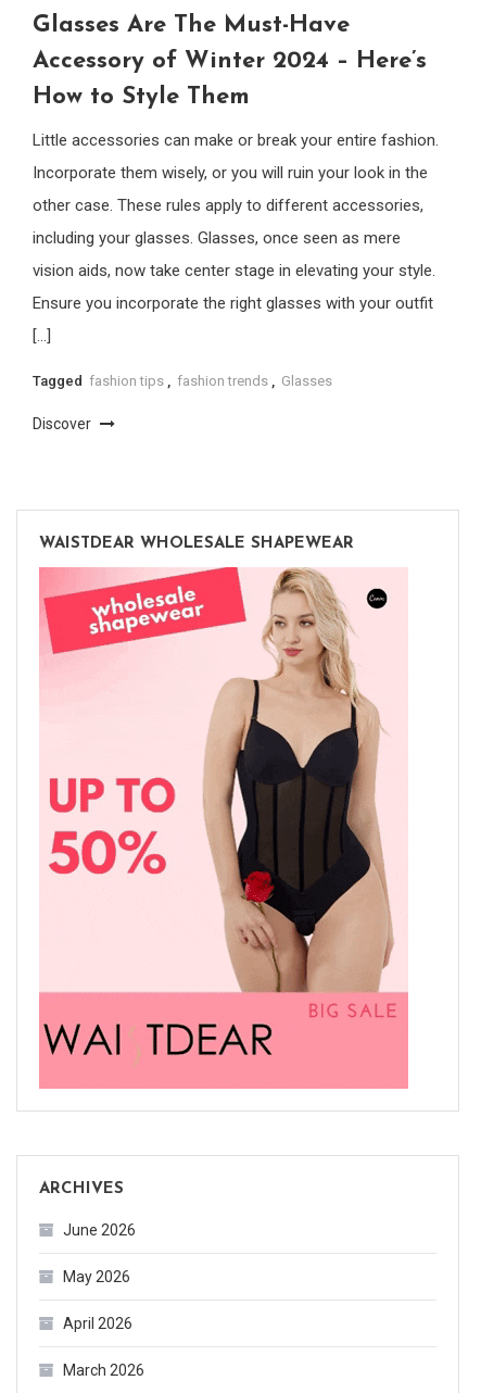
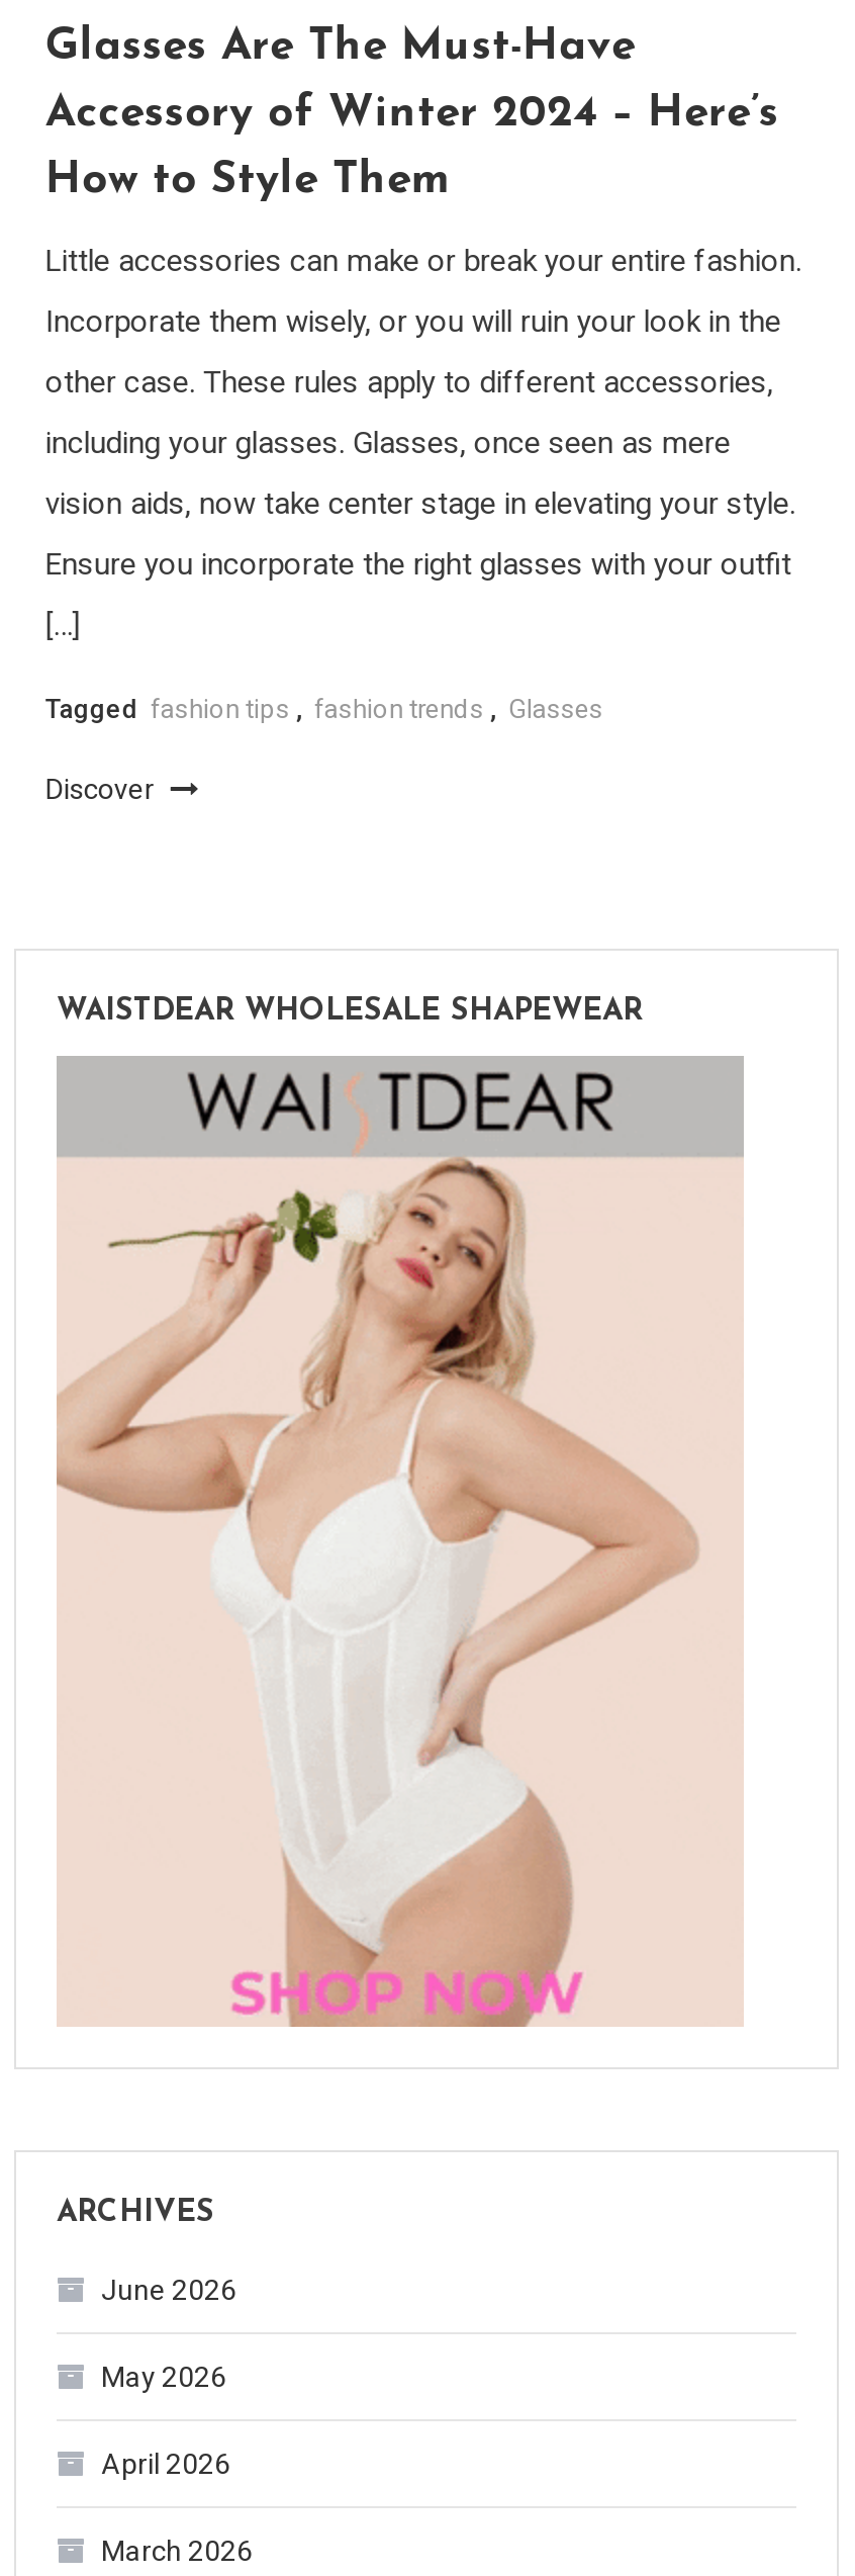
- [image]
+ [image]
